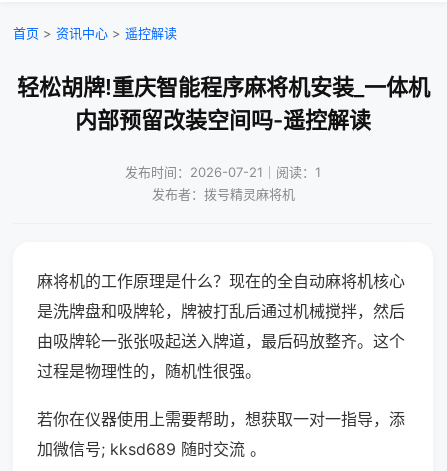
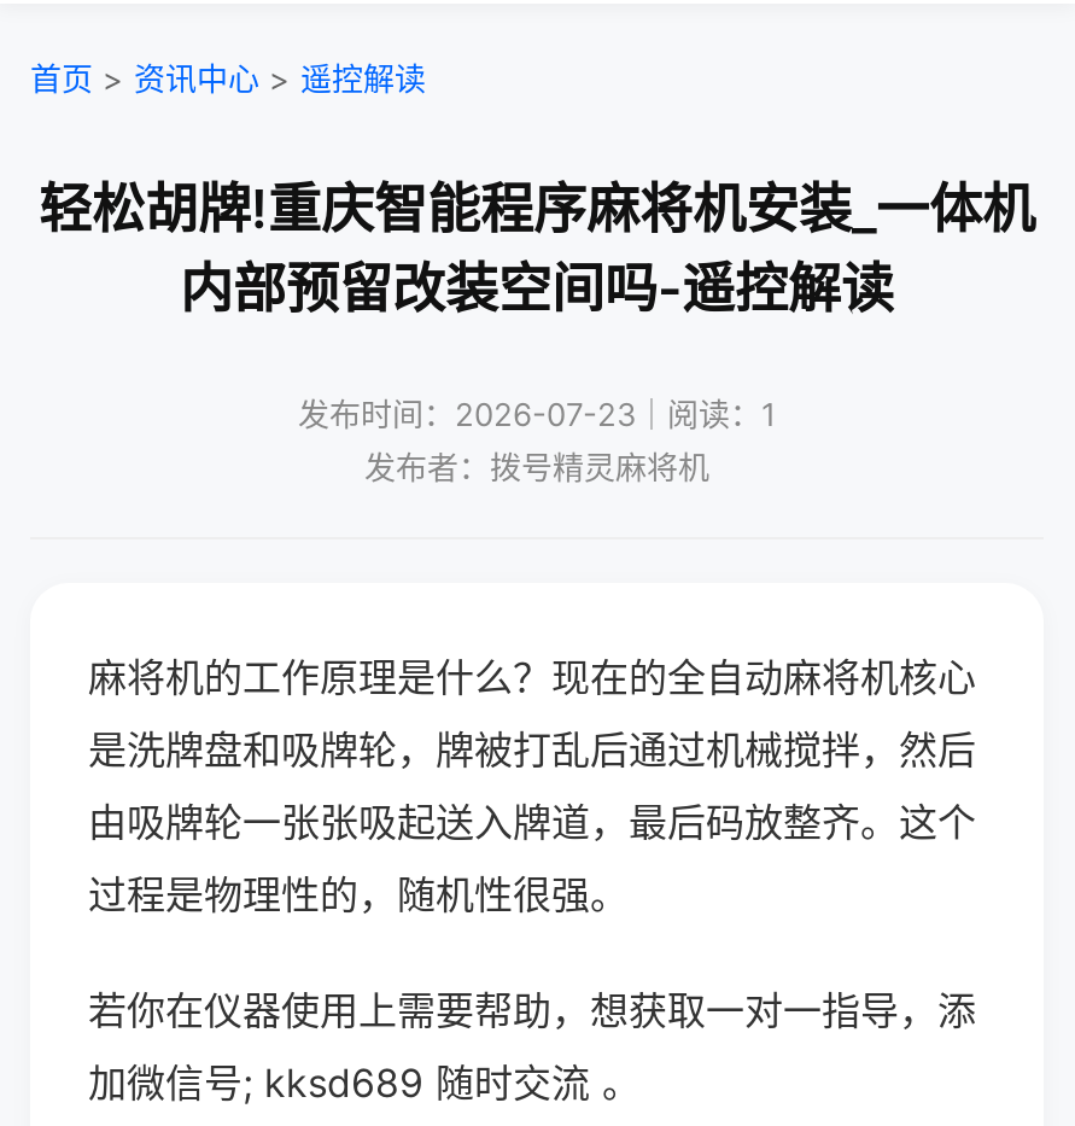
- 发布时间：2026-07-21｜阅读：1
+ 发布时间：2026-07-23｜阅读：1
